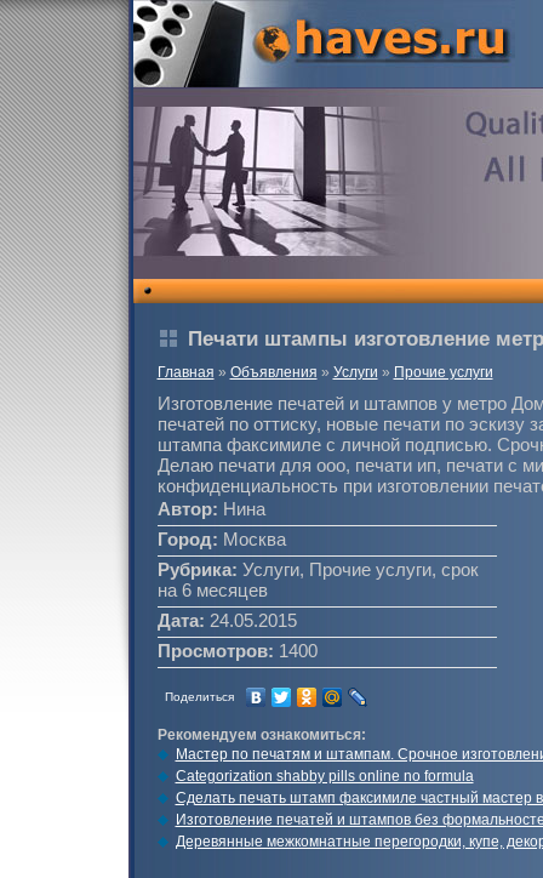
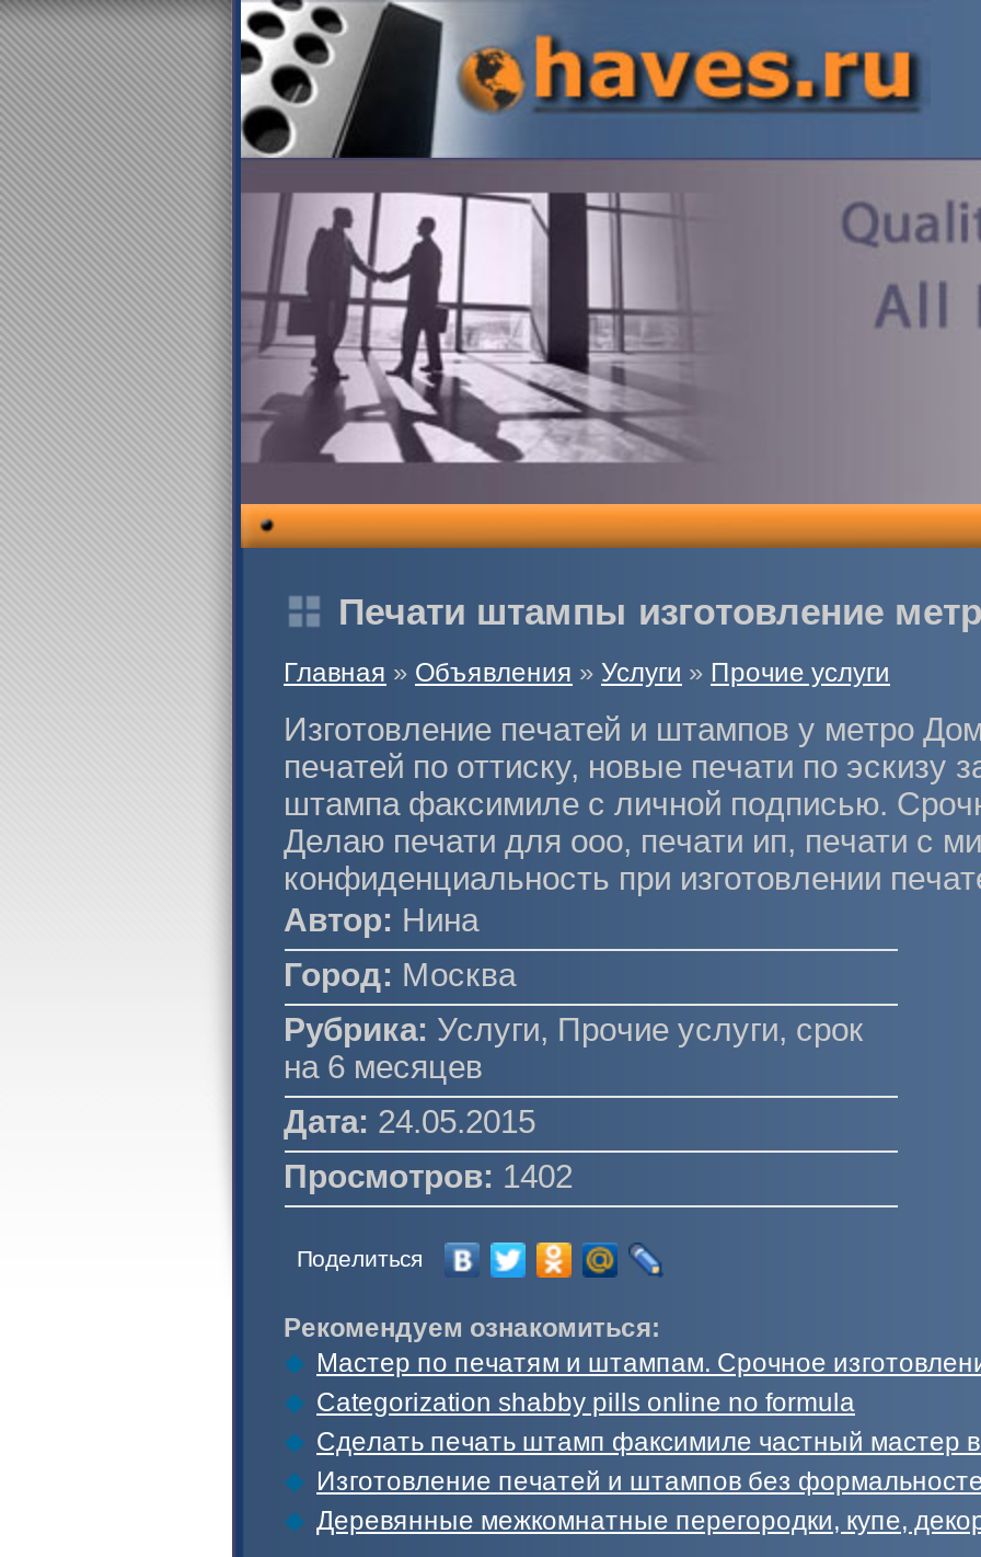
- Просмотров: 1400
+ Просмотров: 1402
